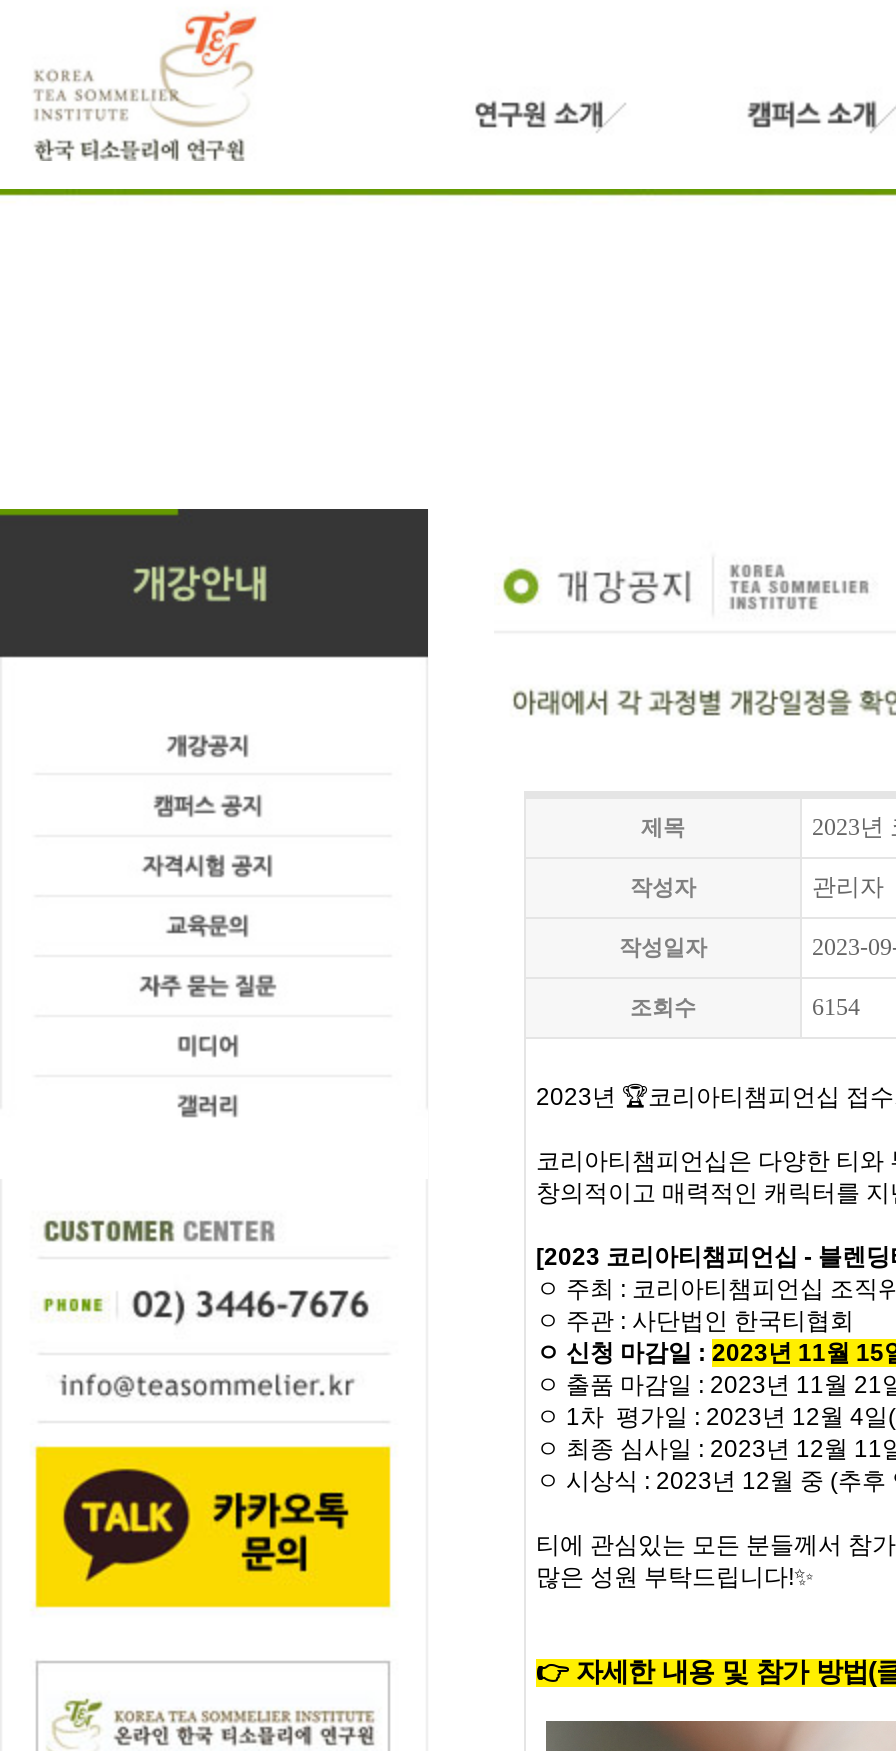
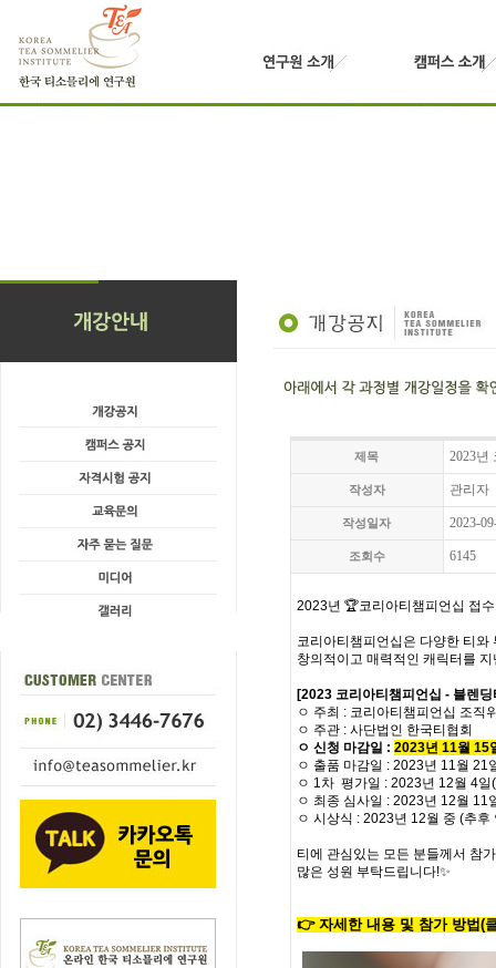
- 6154
+ 6145
